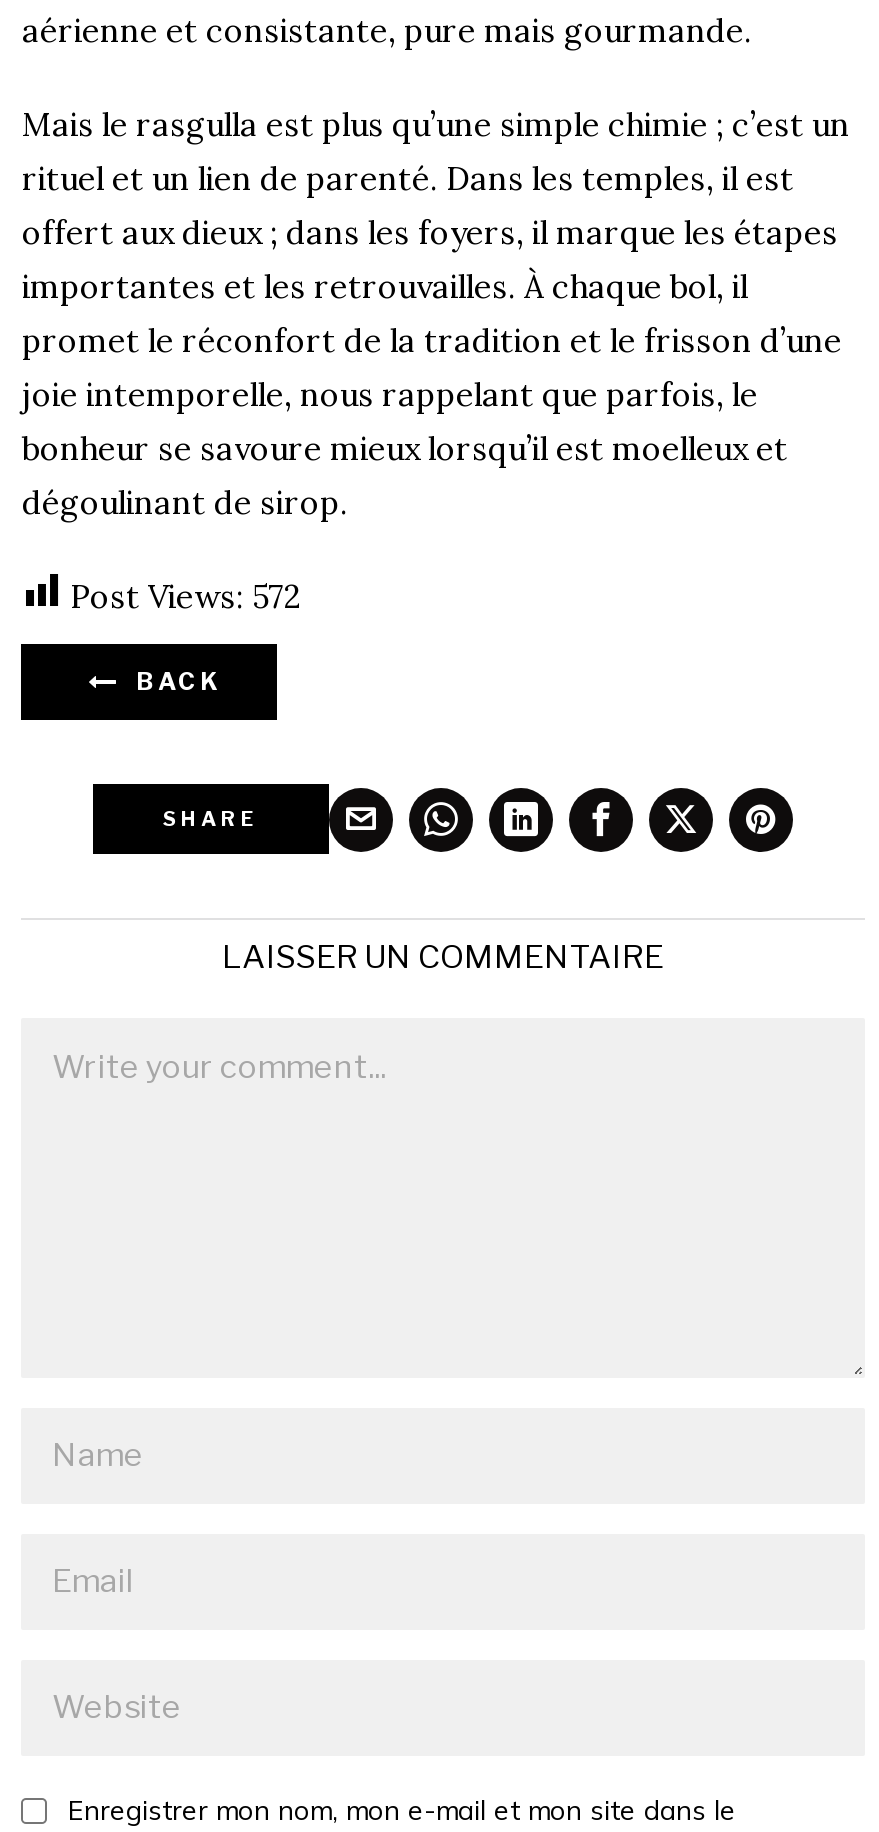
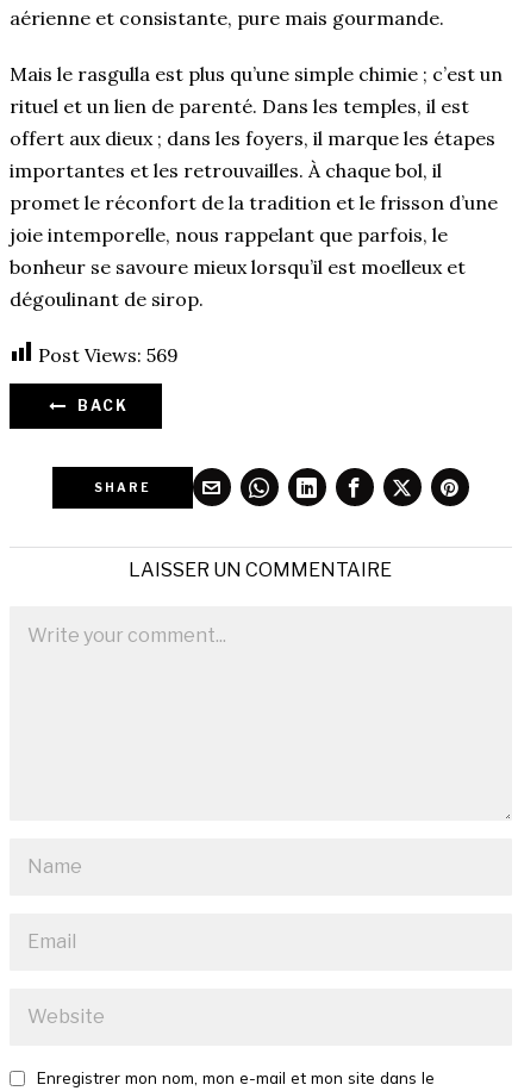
- Post Views: 572
+ Post Views: 569
